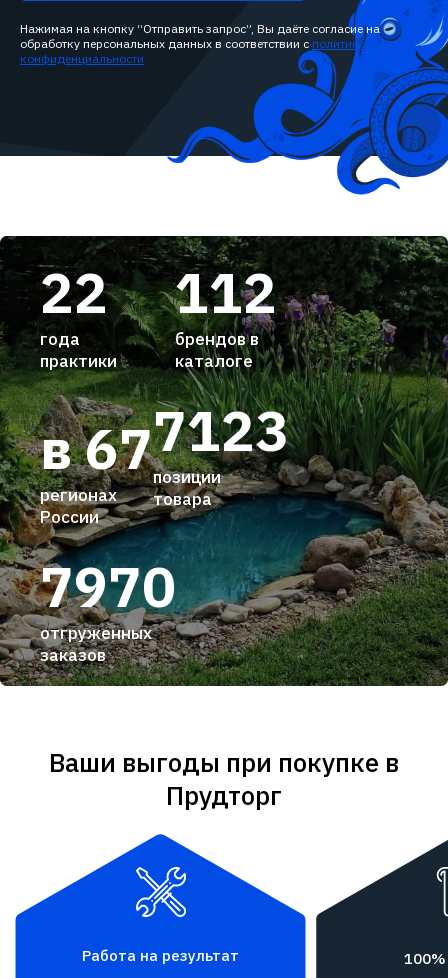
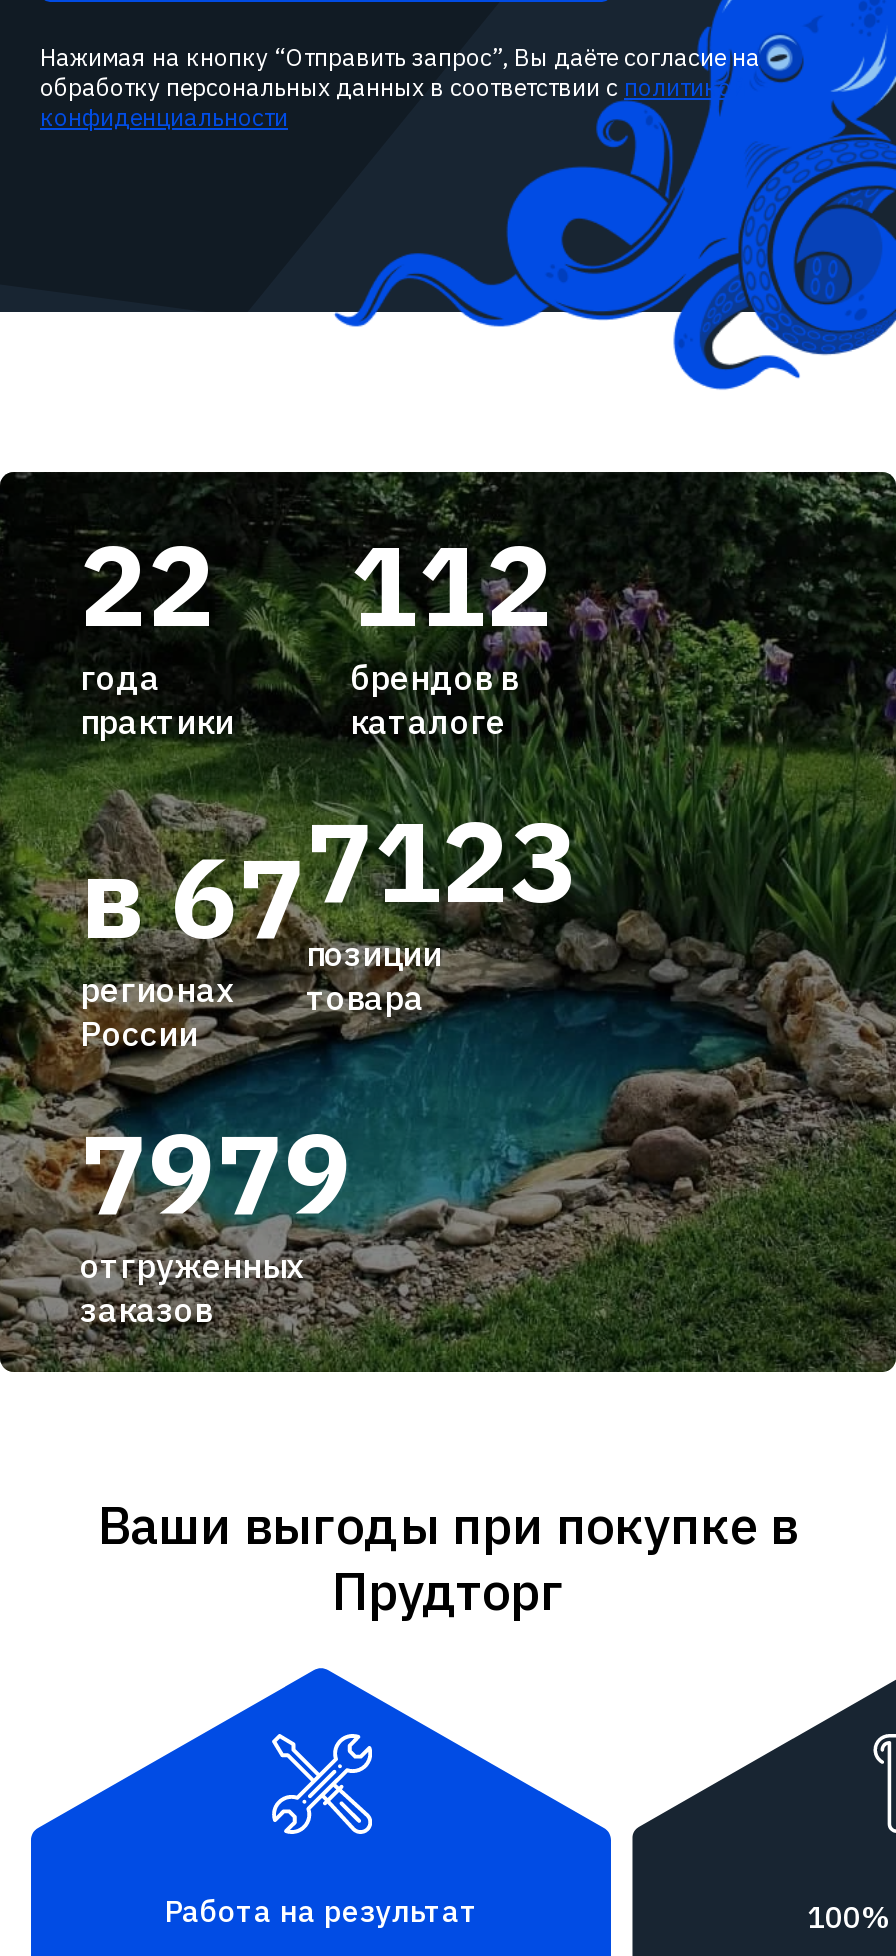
- 7970
+ 7979
